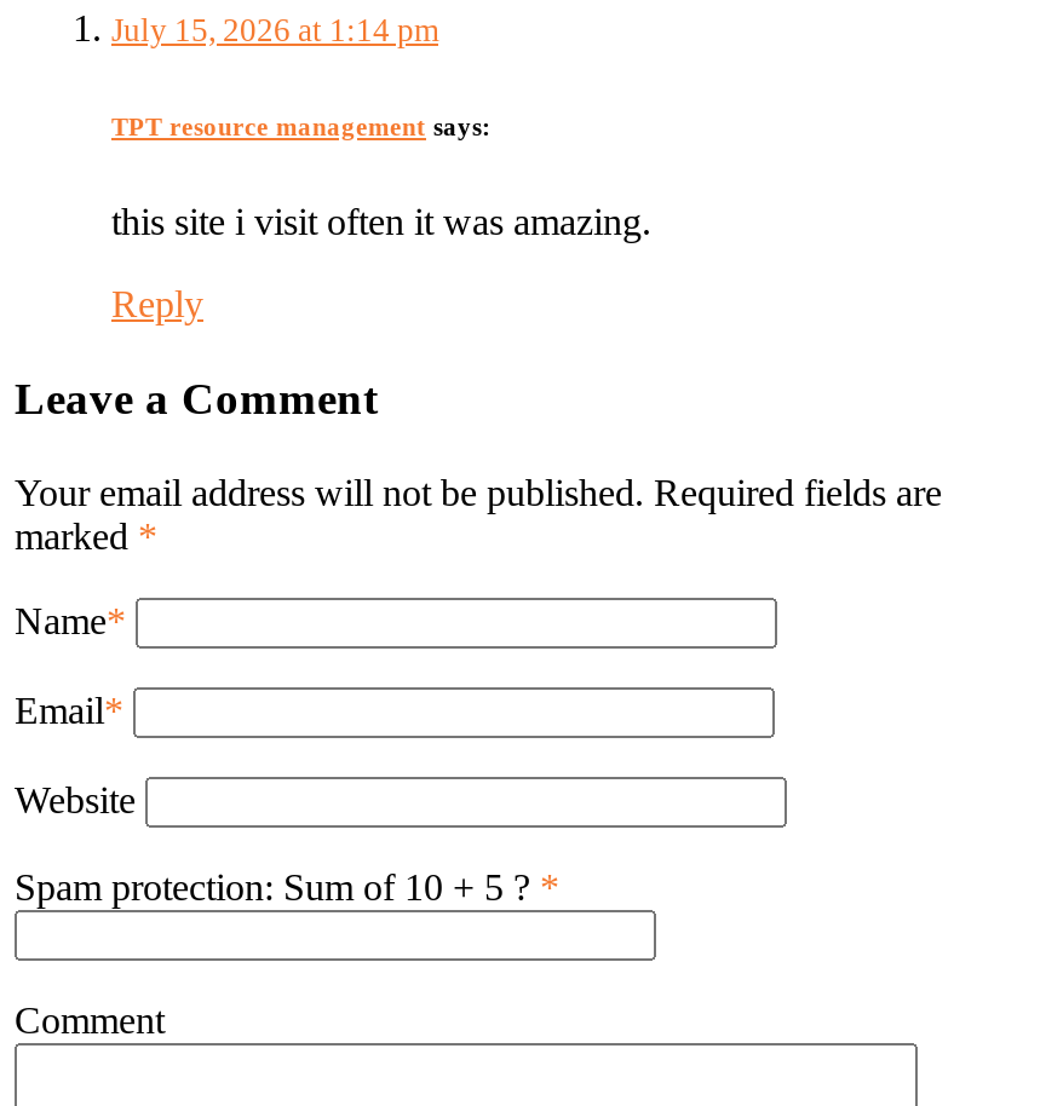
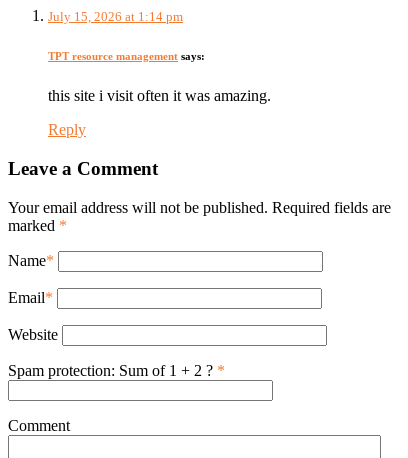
- Spam protection: Sum of 10 + 5 ? *
+ Spam protection: Sum of 1 + 2 ? *
